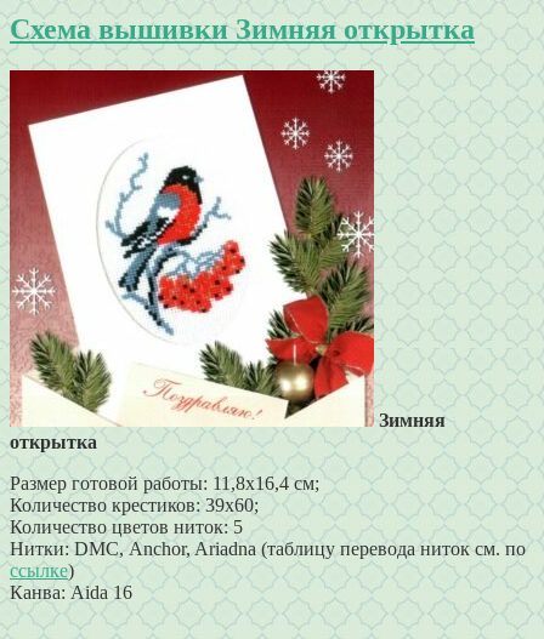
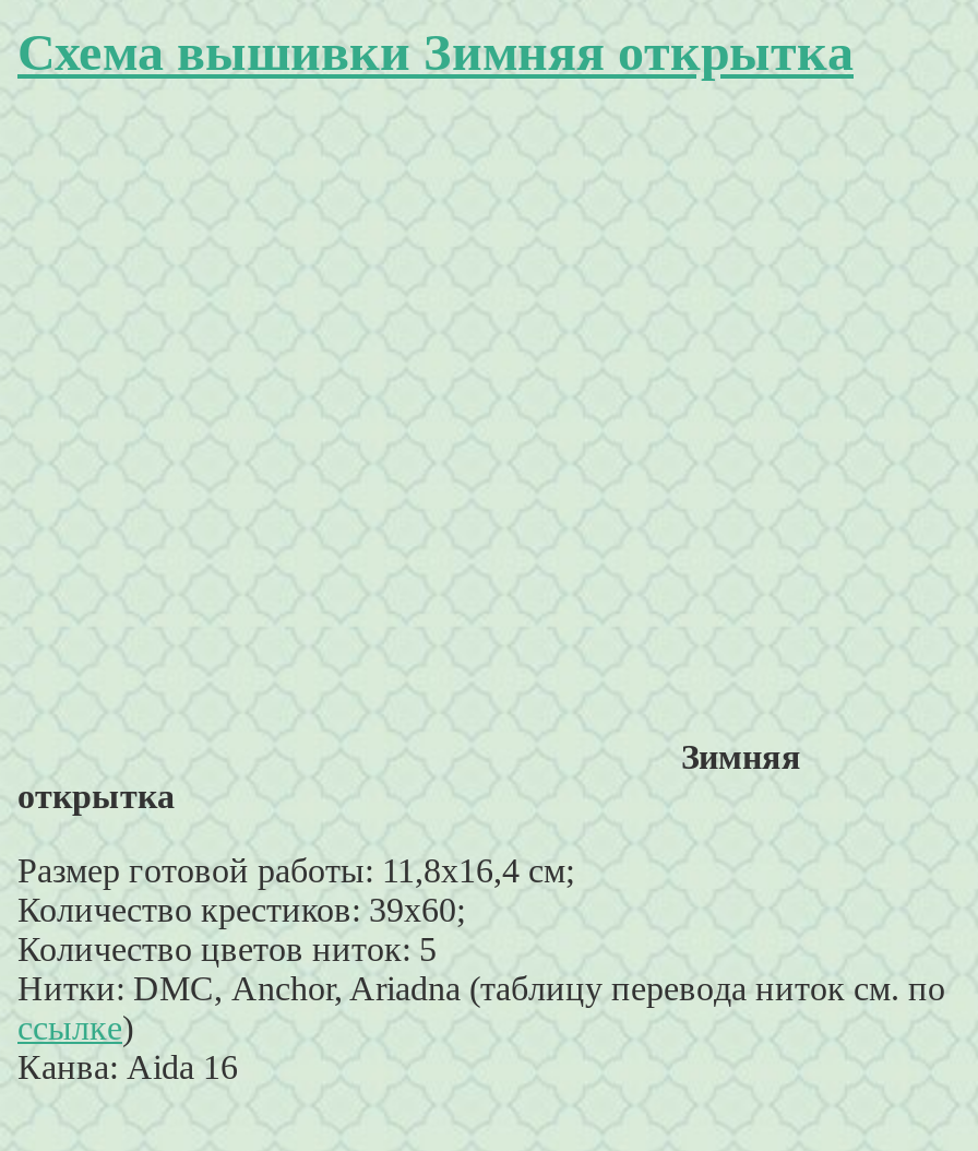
- [image]
